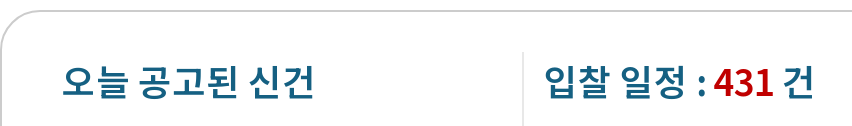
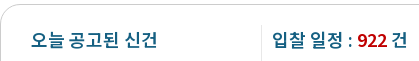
- 입찰 일정 : 431 건
+ 입찰 일정 : 922 건
